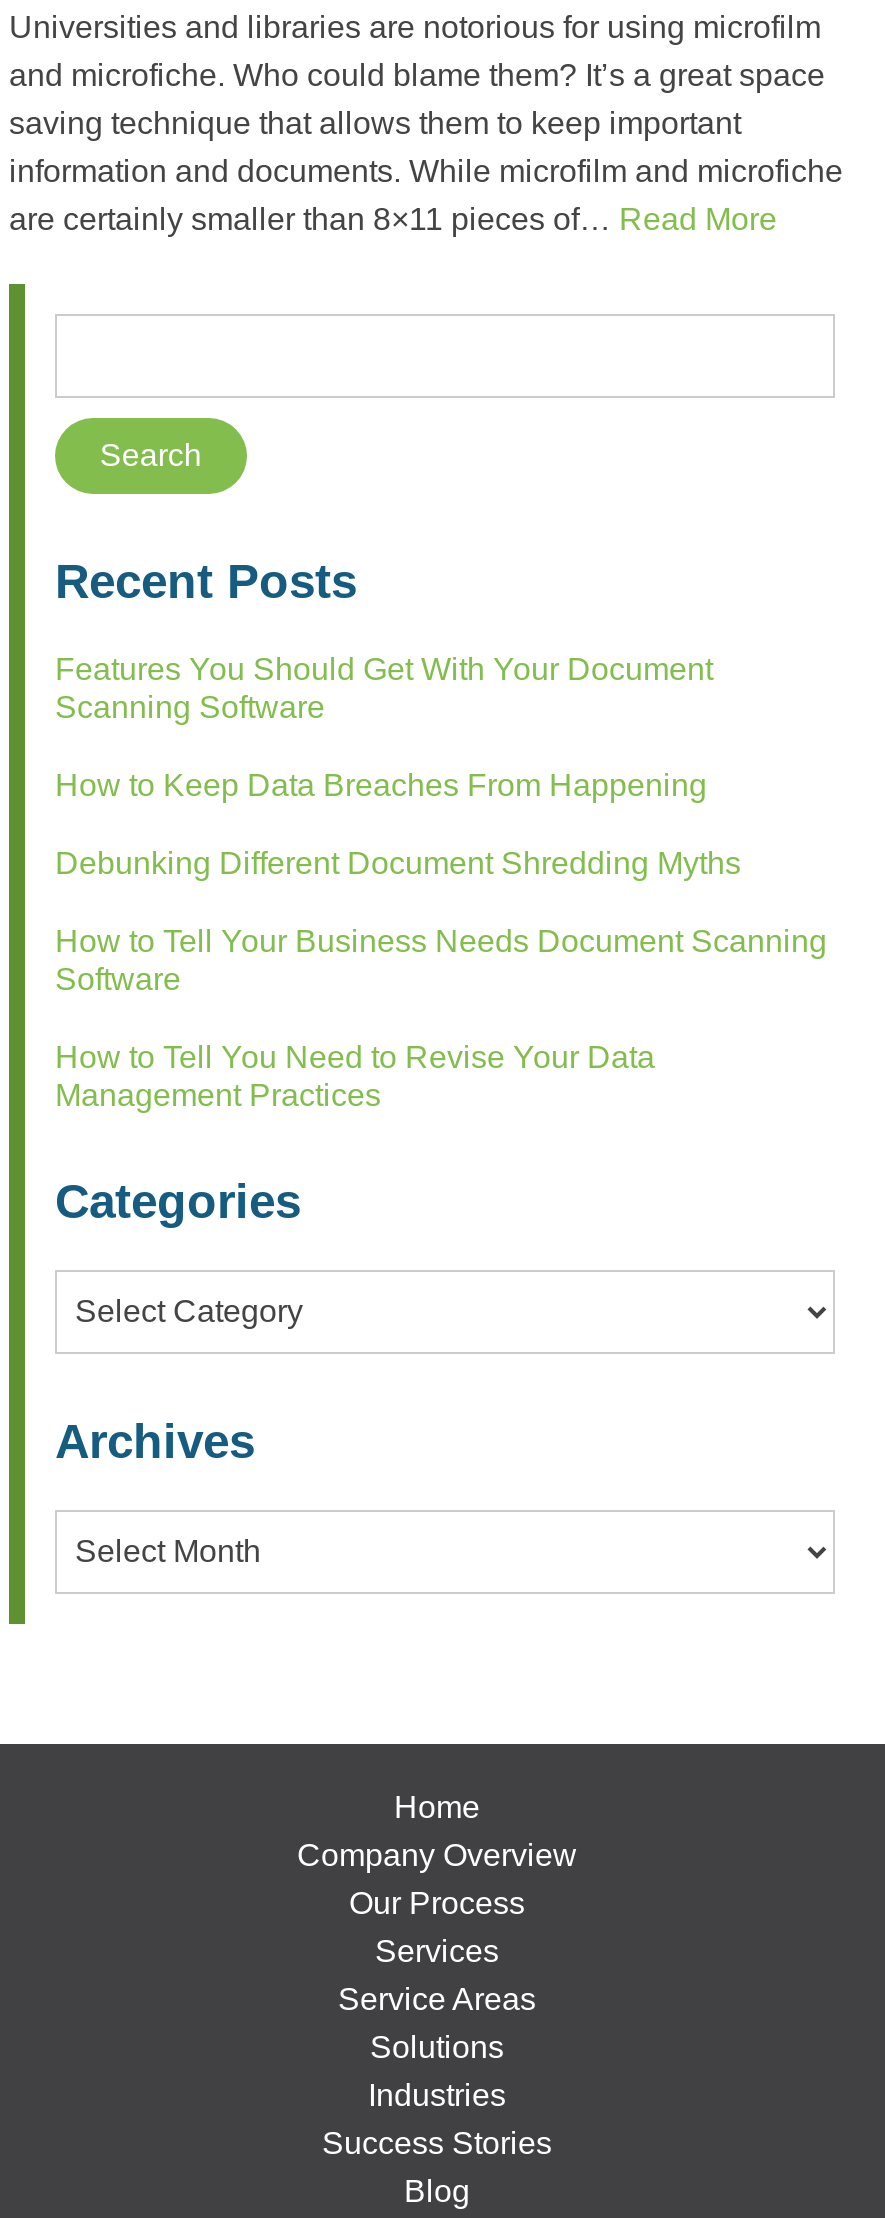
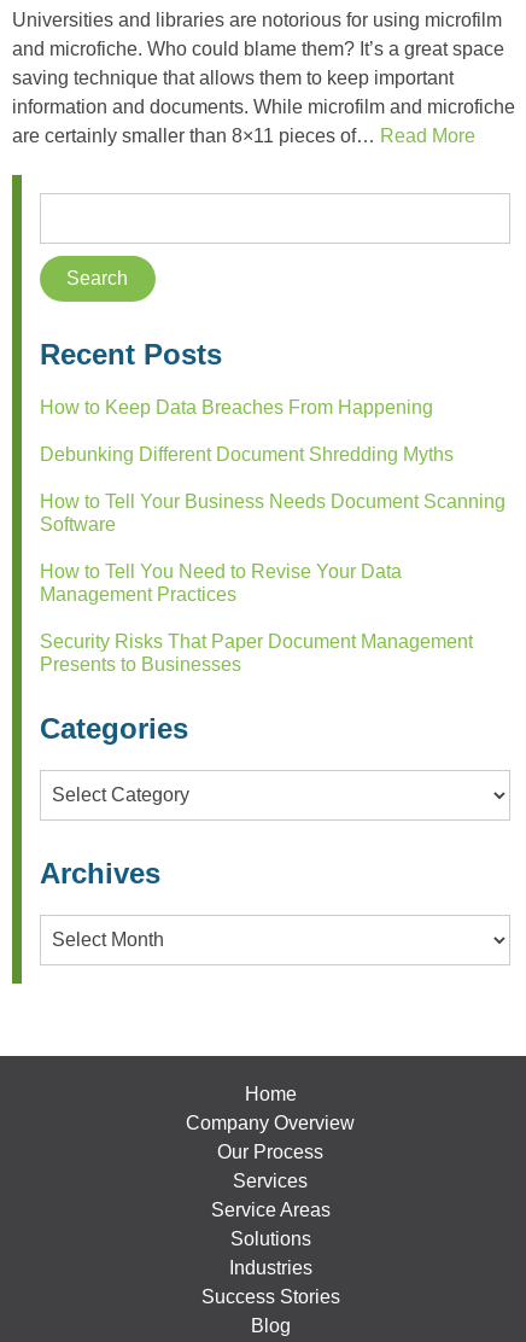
- Features You Should Get With Your Document
- Scanning Software

moved up: How to Keep Data Breaches From Happening | Debunking Different Document Shredding Myths | How to Tell Your Business Needs Document Scanning | Software | How to Tell You Need to Revise Your Data | Management Practices

+ Security Risks That Paper Document Management
+ Presents to Businesses
